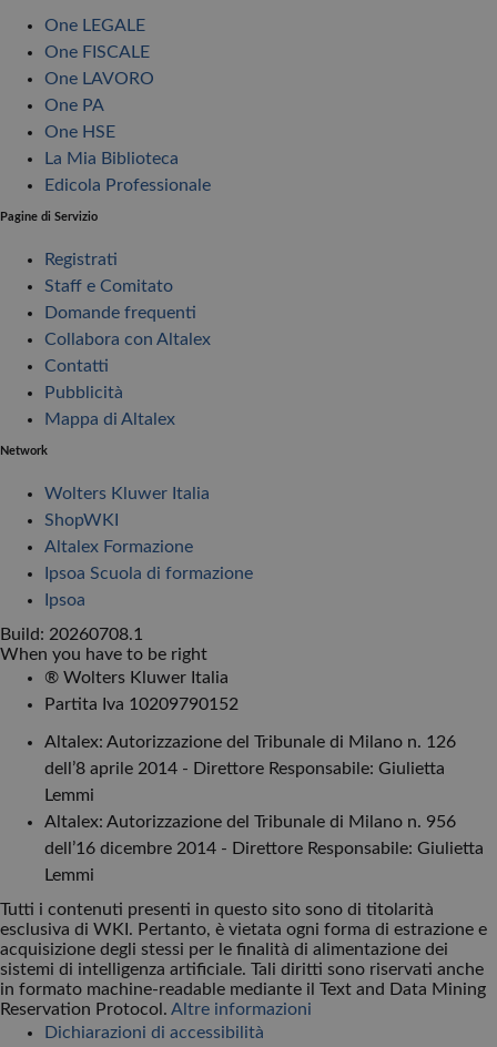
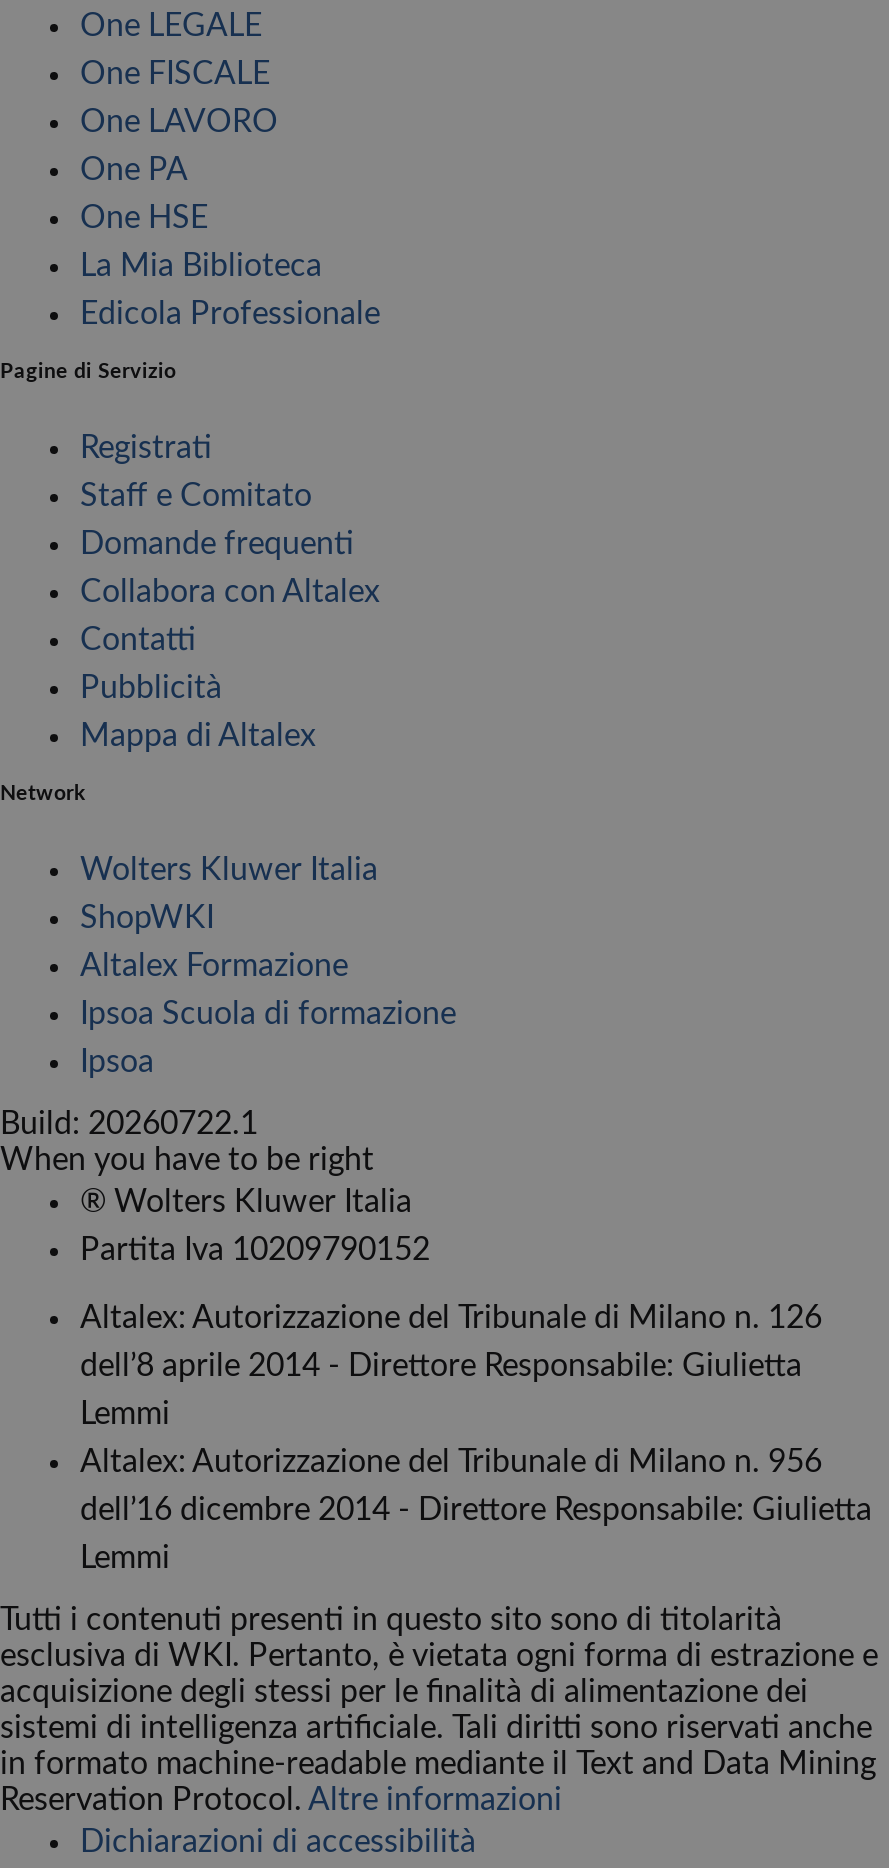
- Build: 20260708.1
+ Build: 20260722.1
